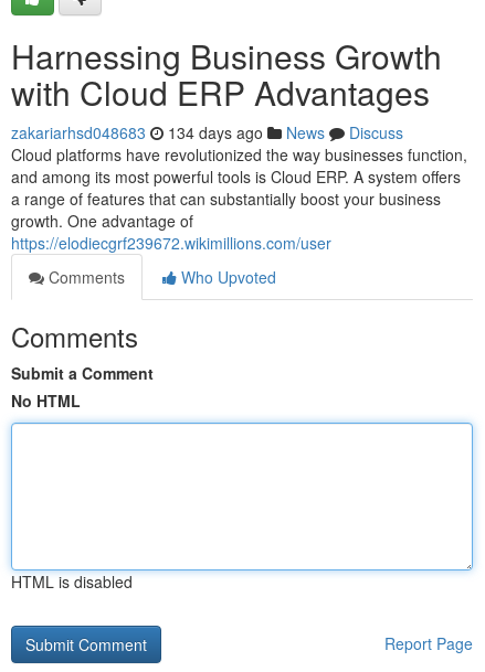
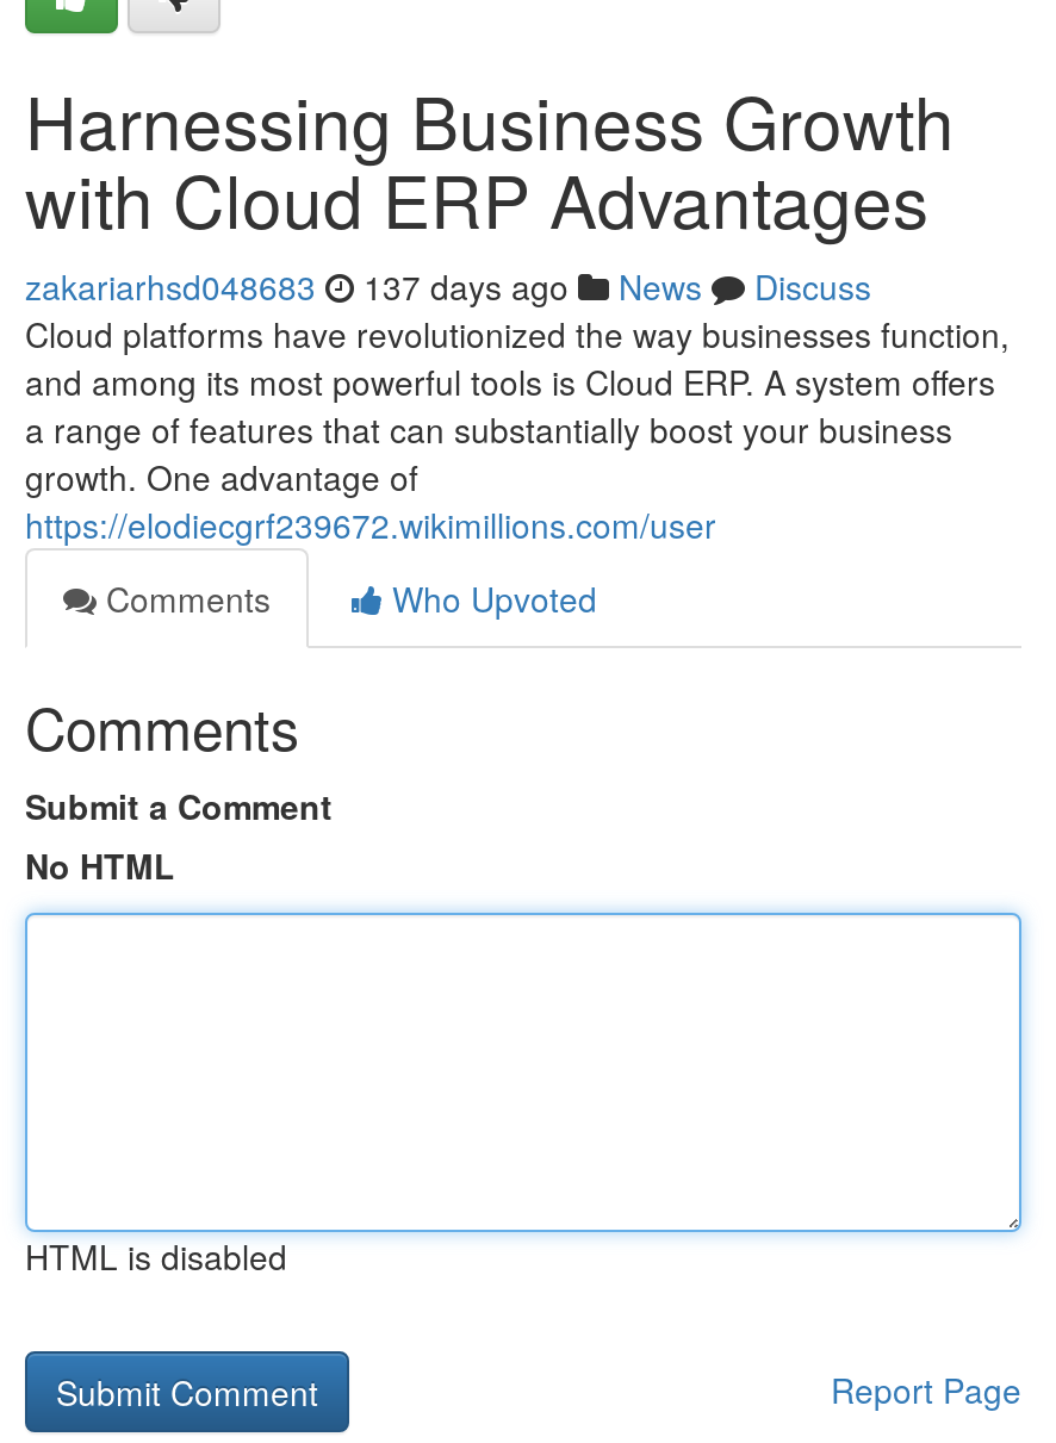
- zakariarhsd048683 134 days ago News Discuss
+ zakariarhsd048683 137 days ago News Discuss
